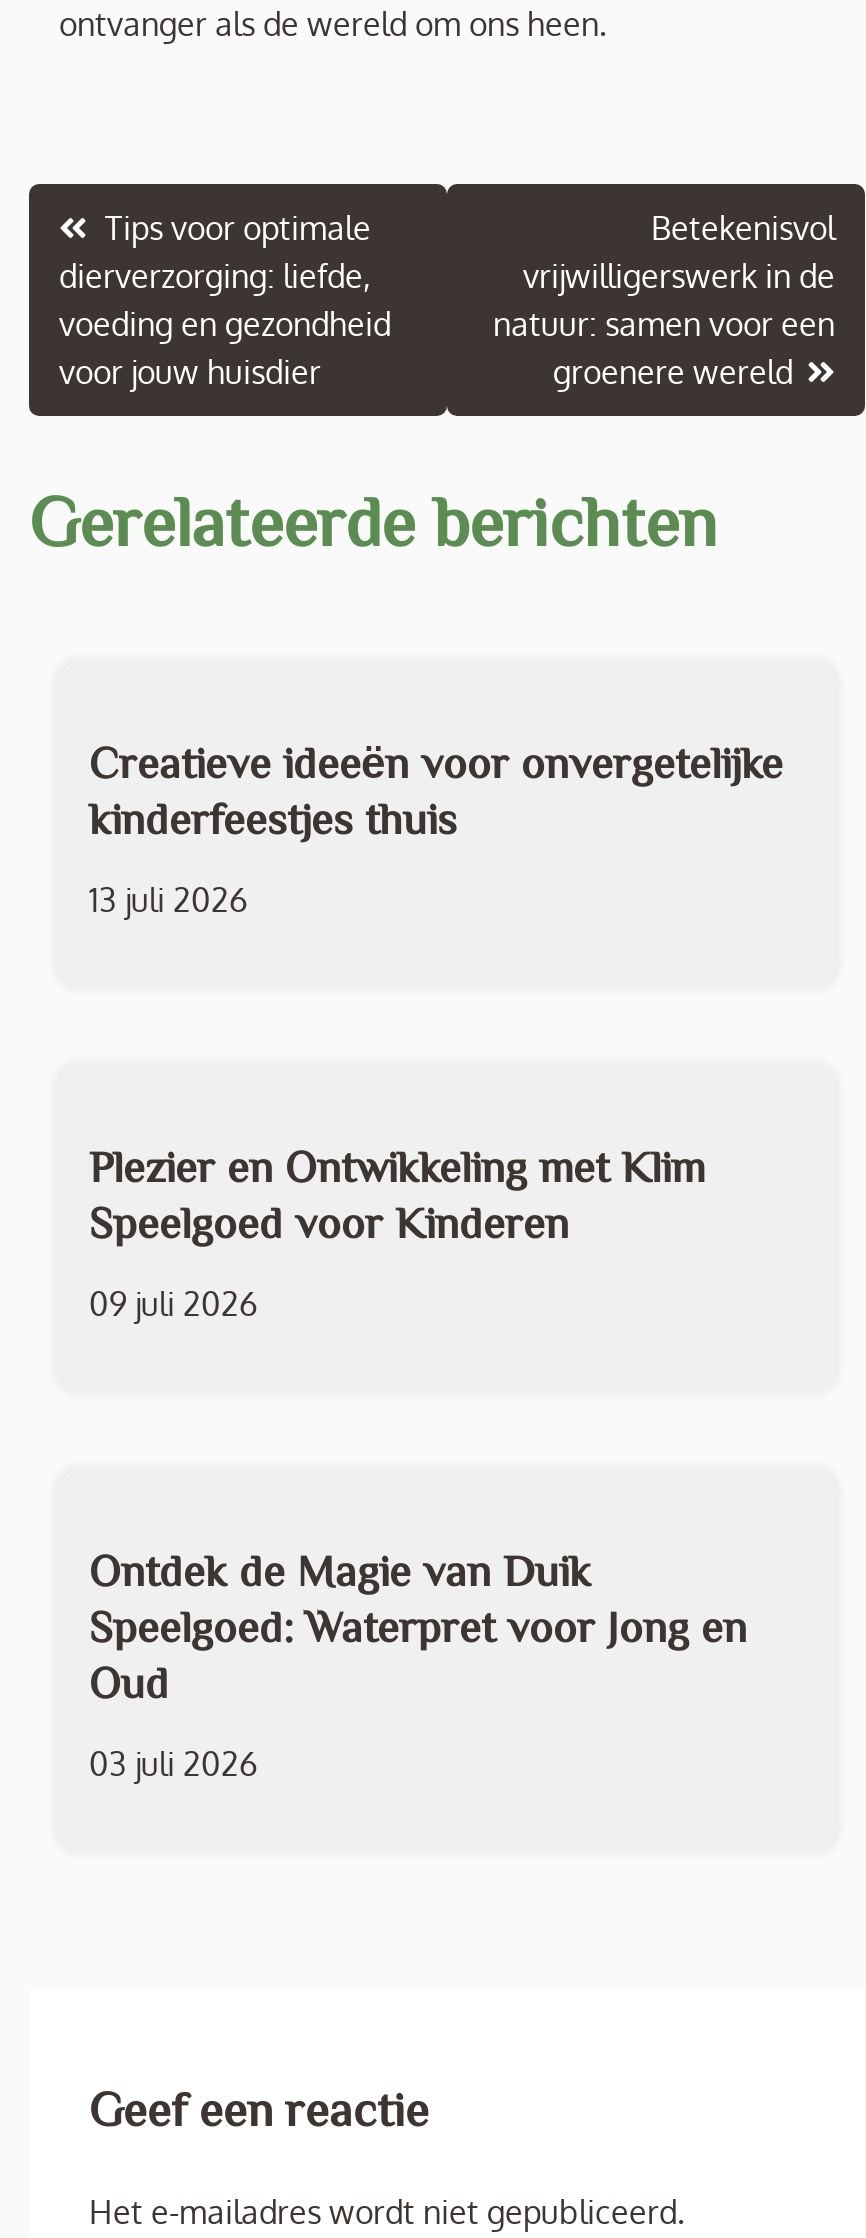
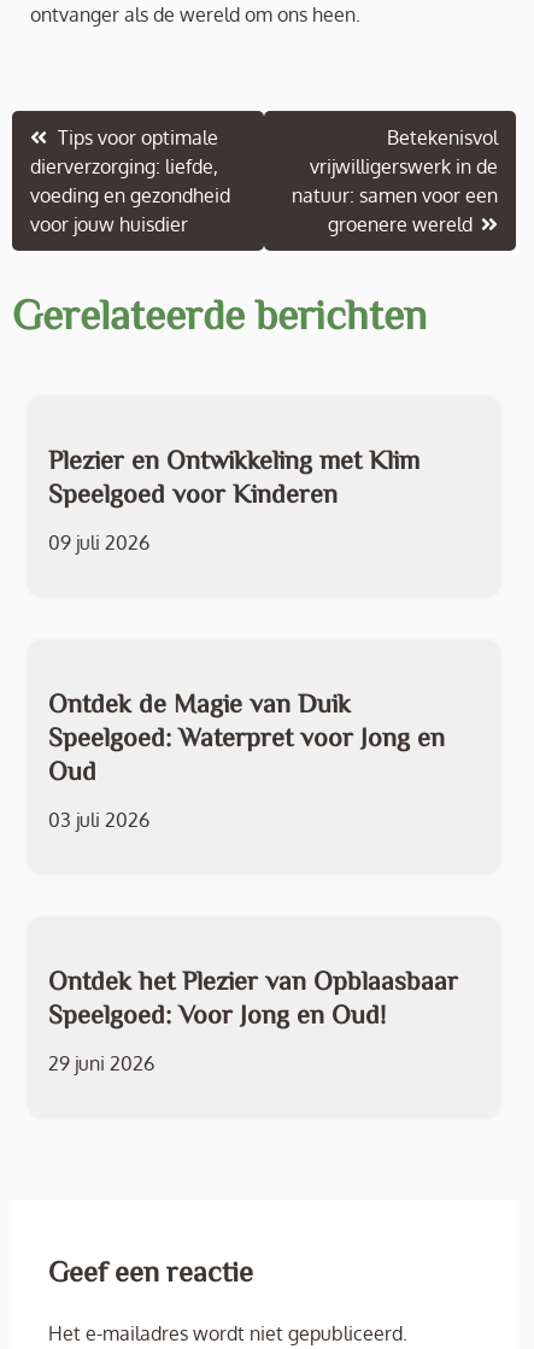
- Creatieve ideeën voor onvergetelijke
- kinderfeestjes thuis
- 13 juli 2026

moved up: Plezier en Ontwikkeling met Klim | Speelgoed voor Kinderen | 09 juli 2026 | Ontdek de Magie van Duik | Speelgoed: Waterpret voor Jong en | Oud | 03 juli 2026

+ Ontdek het Plezier van Opblaasbaar
+ Speelgoed: Voor Jong en Oud!
+ 29 juni 2026
